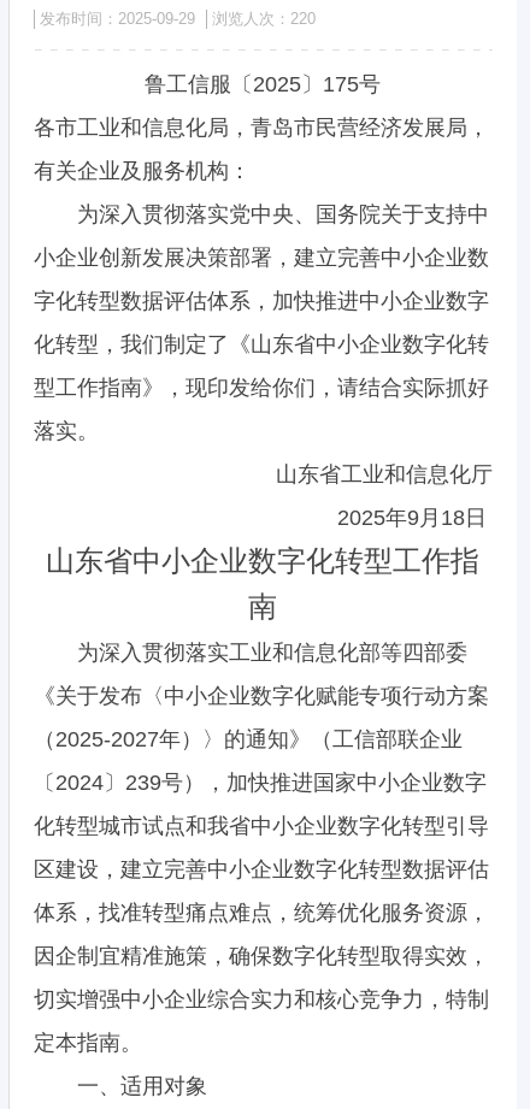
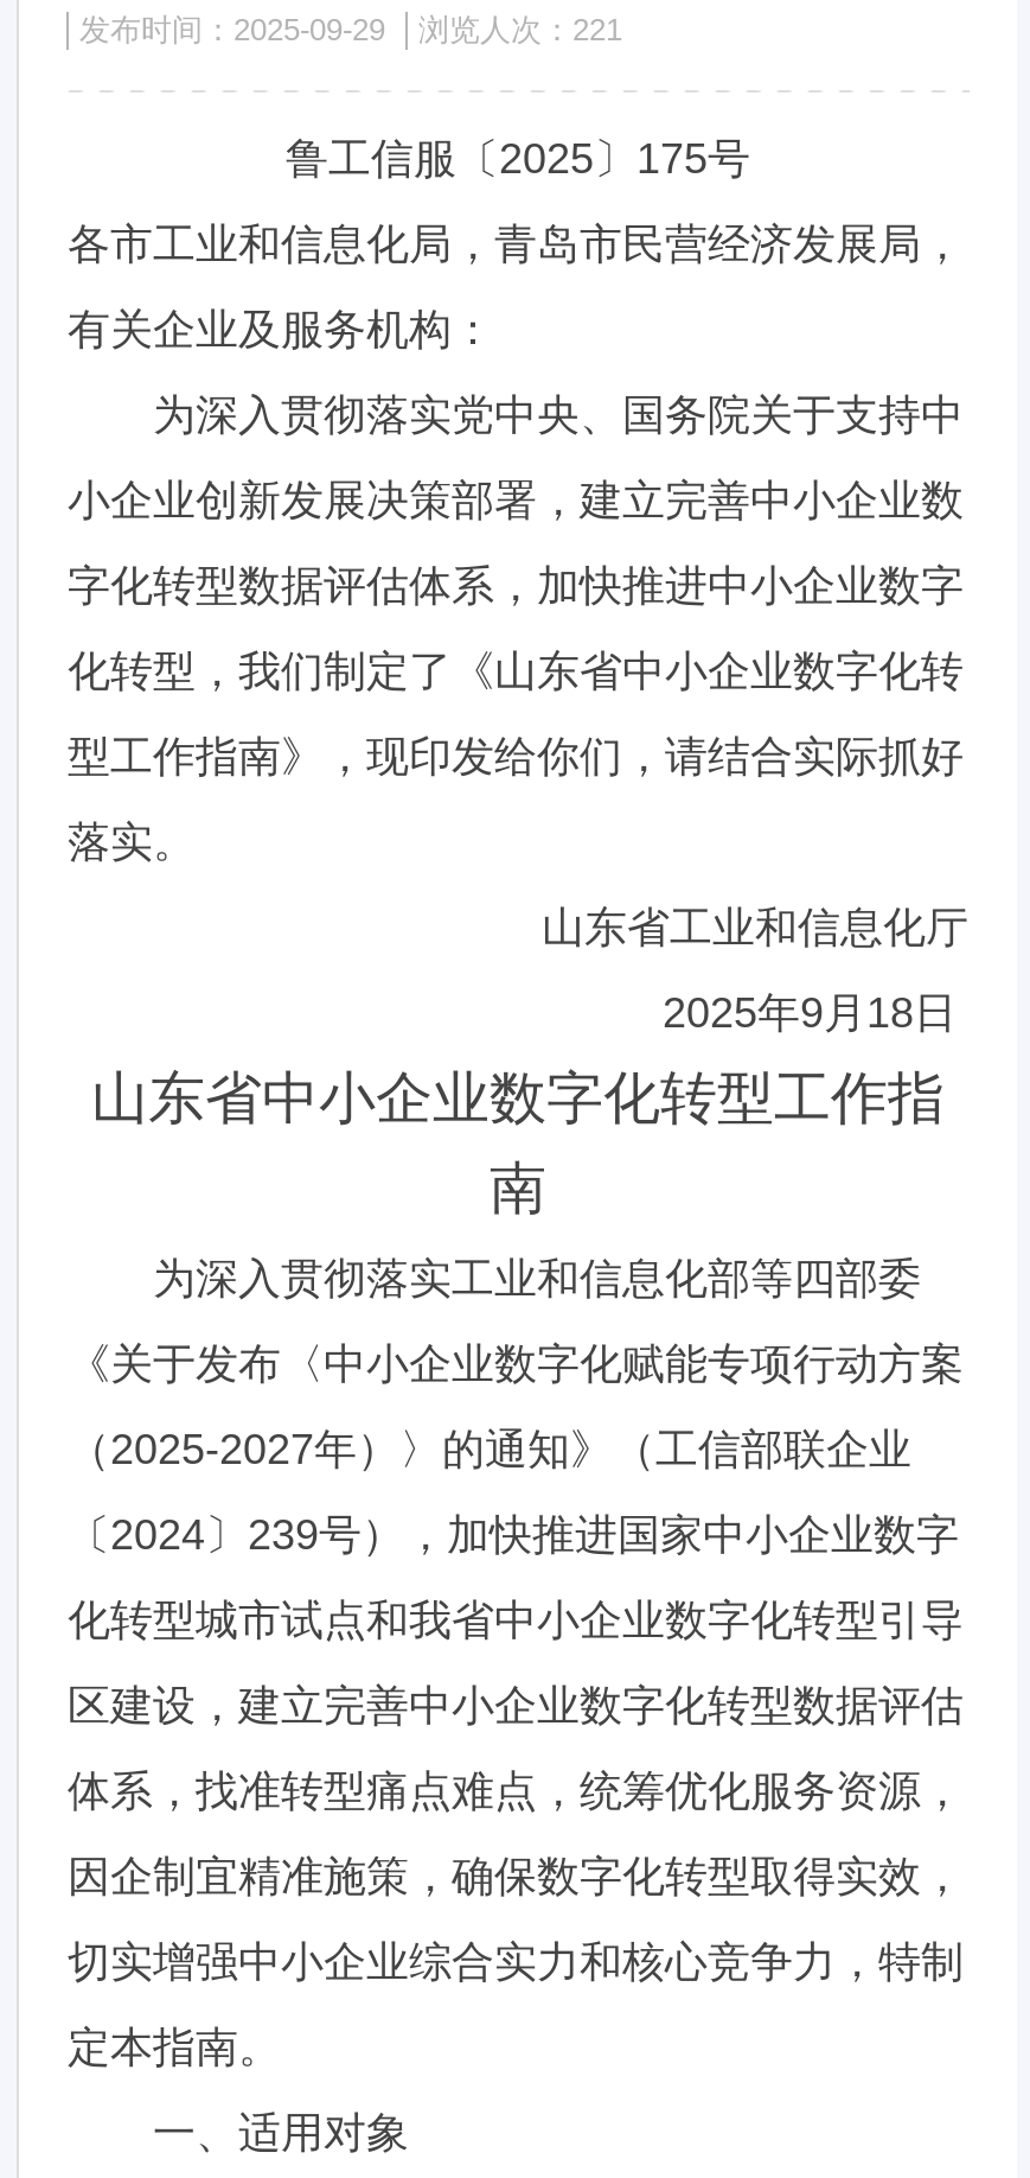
- 发布时间：2025-09-29 浏览人次：220
+ 发布时间：2025-09-29 浏览人次：221
